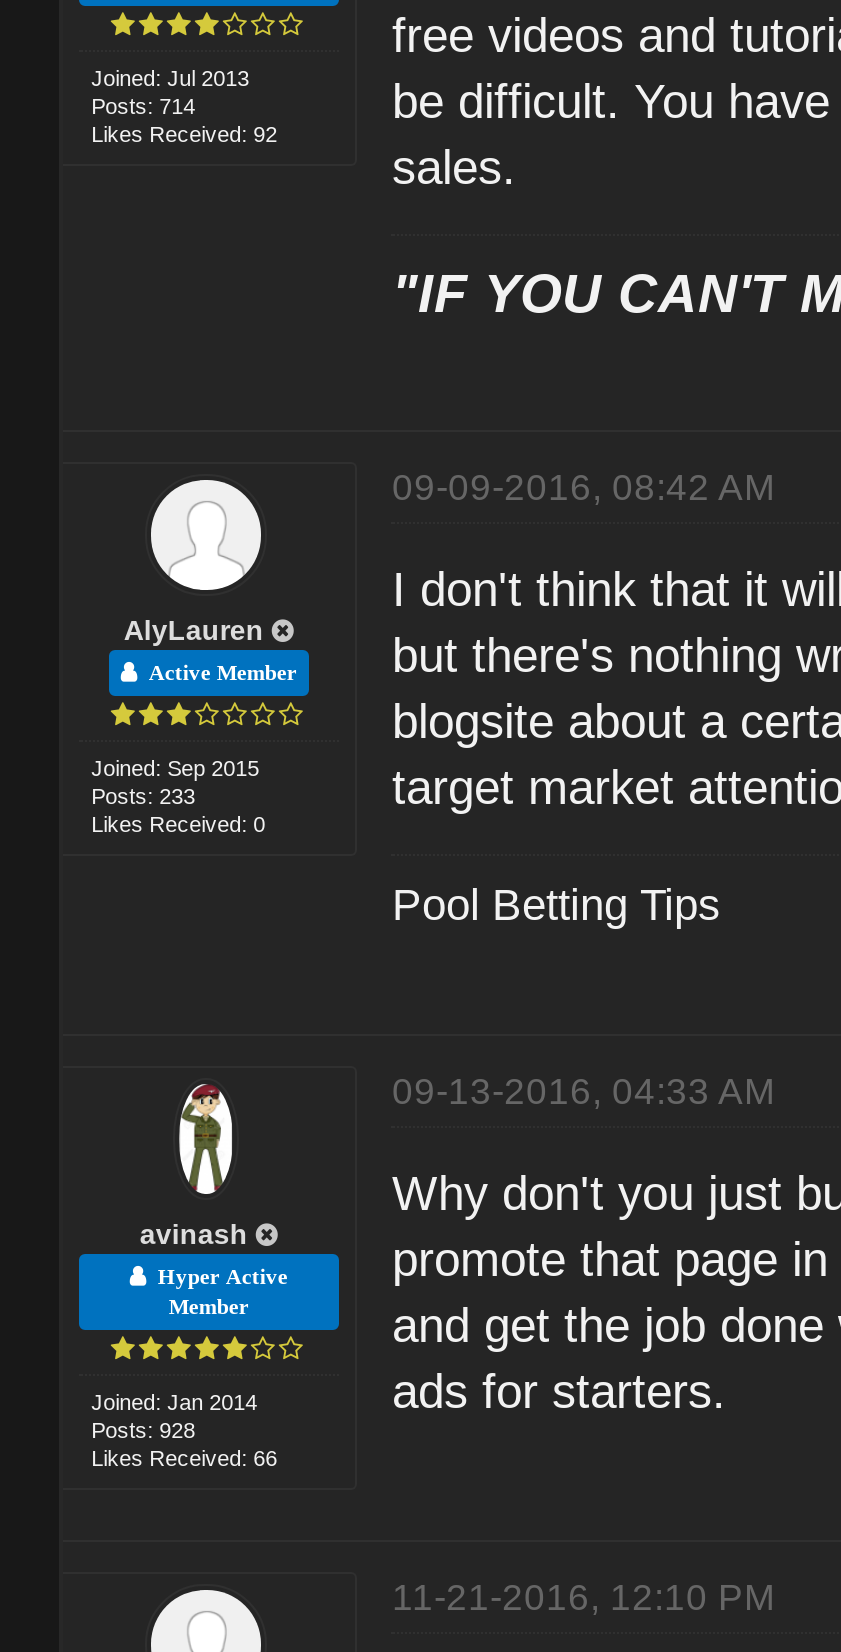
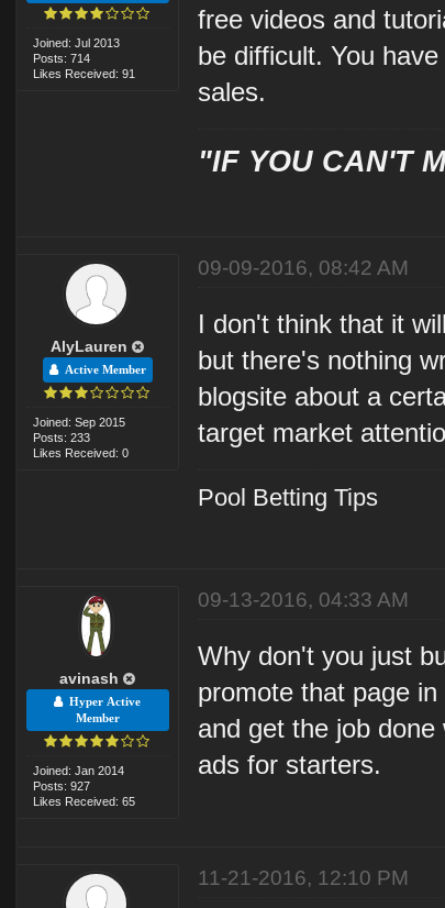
- Likes Received: 92
+ Likes Received: 91

- Posts: 928
+ Posts: 927

- Likes Received: 66
+ Likes Received: 65
